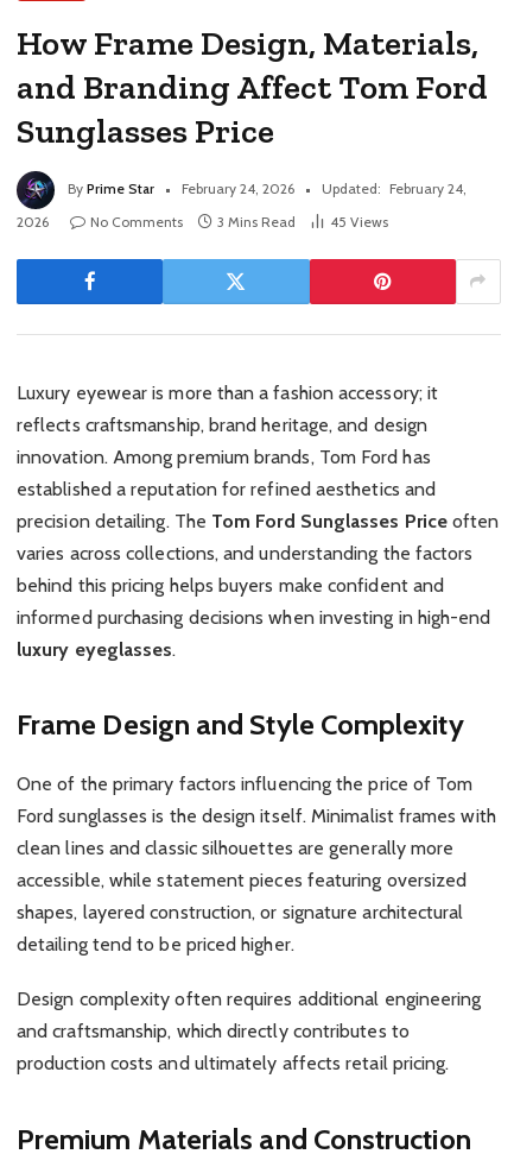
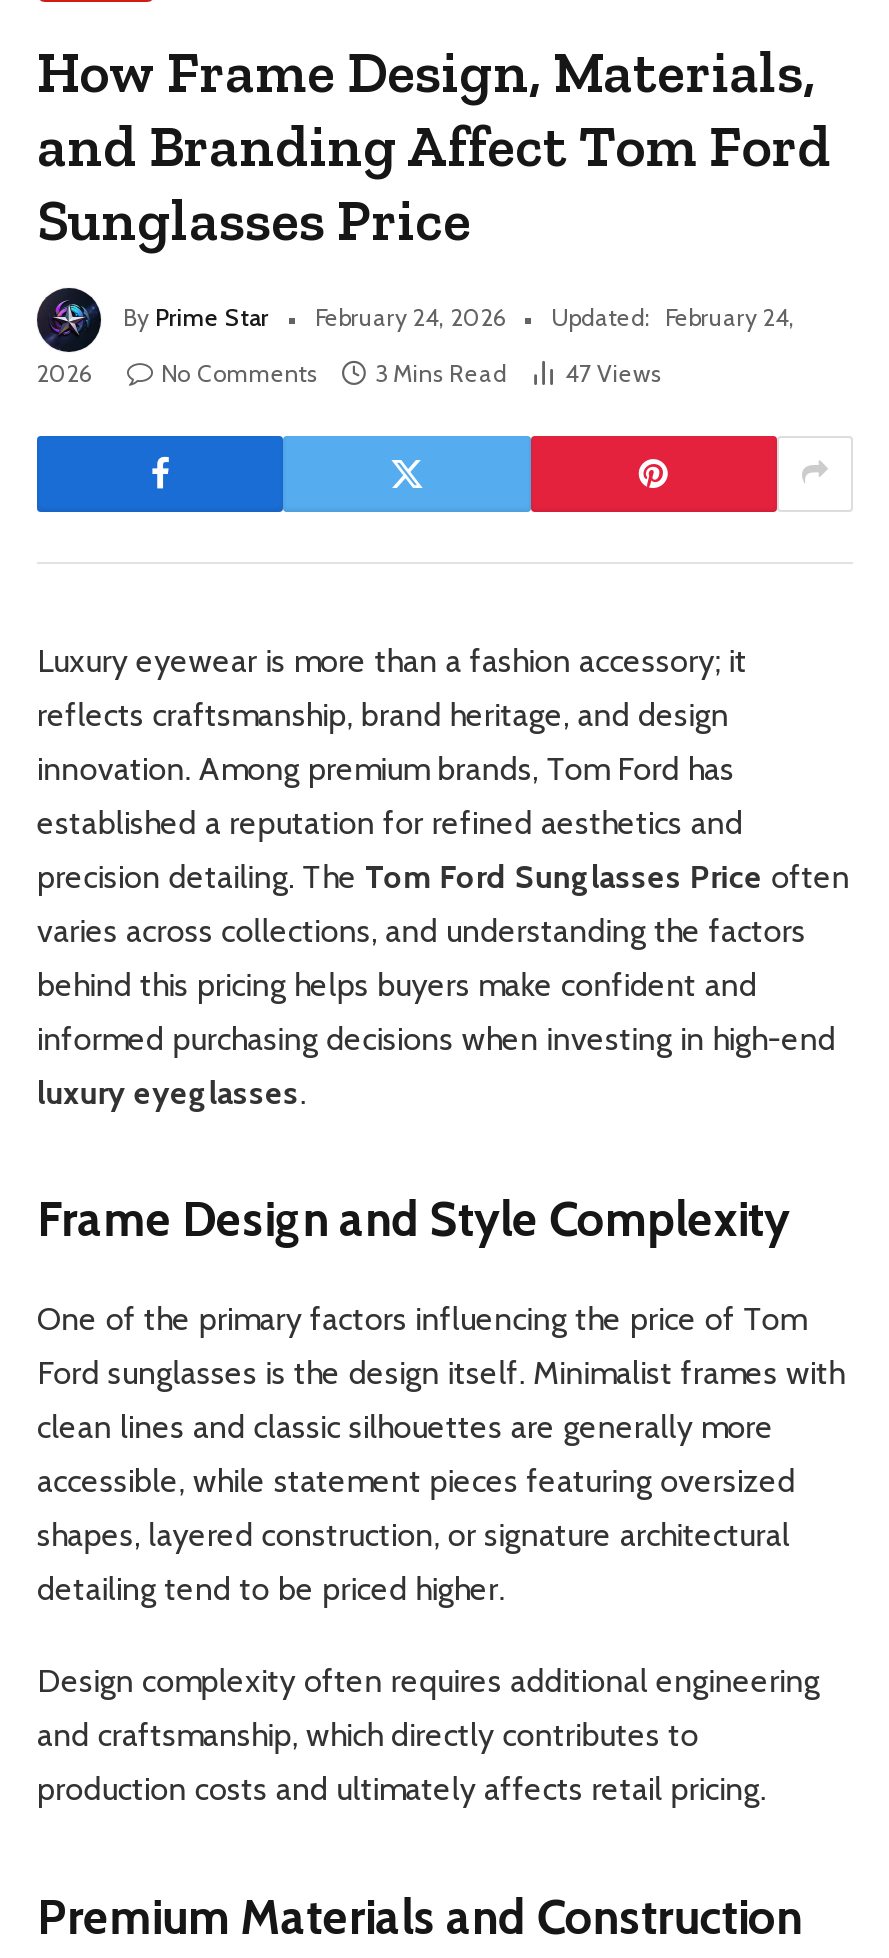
- No Comments 3 Mins Read 45 Views
+ No Comments 3 Mins Read 47 Views
